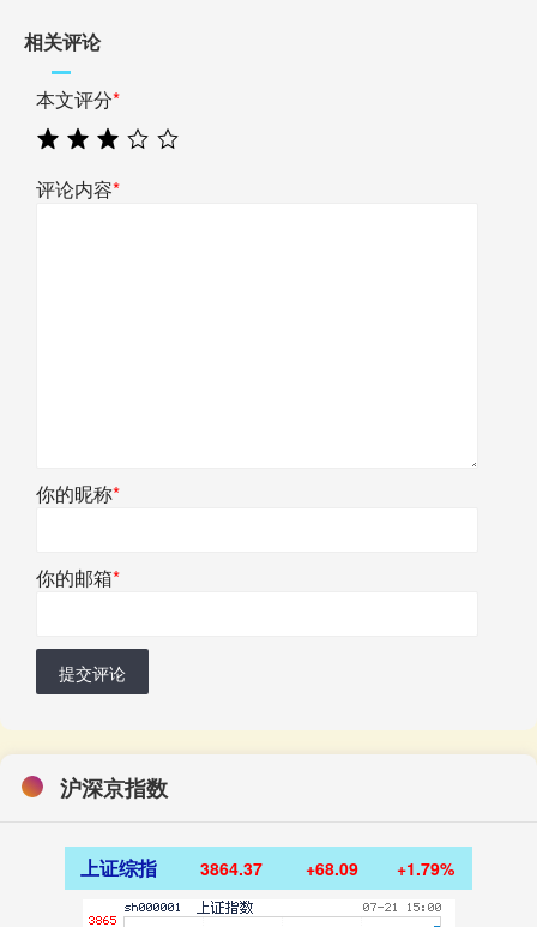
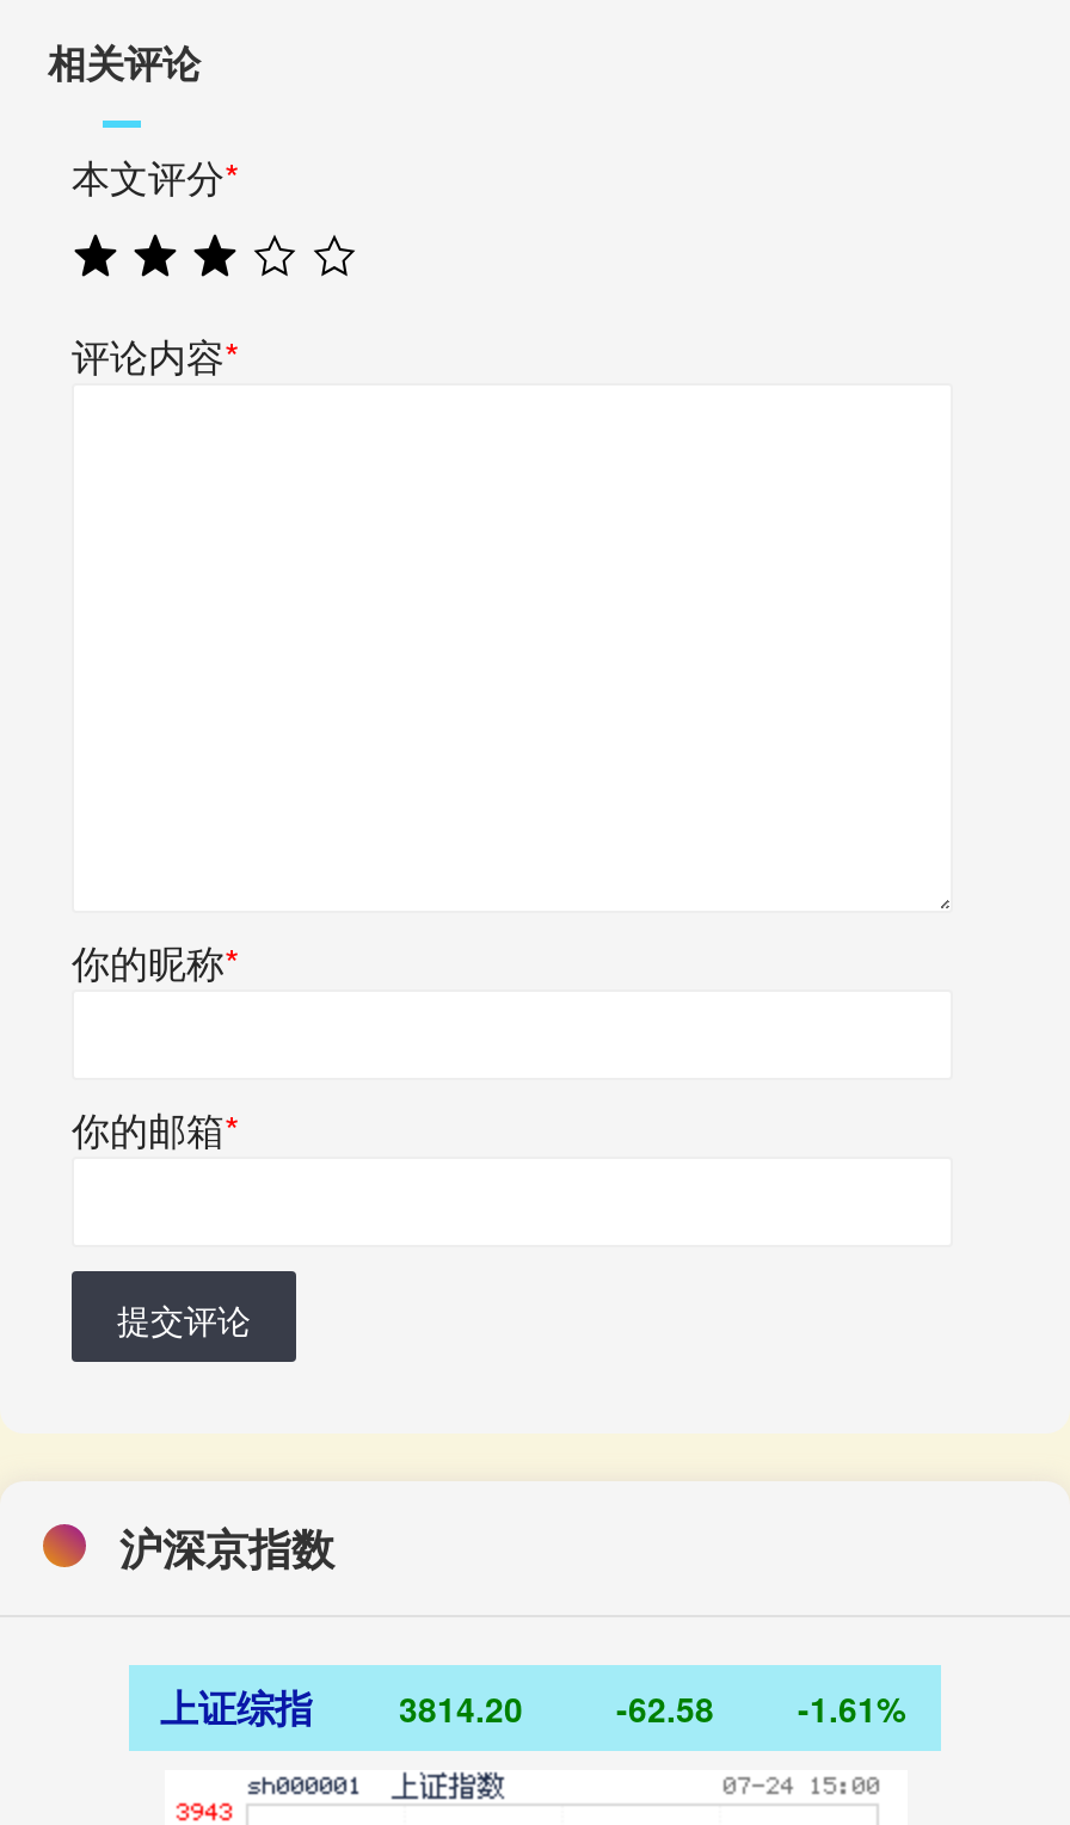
- 3864.37
+ 3814.20

- +68.09
+ -62.58

- +1.79%
+ -1.61%
